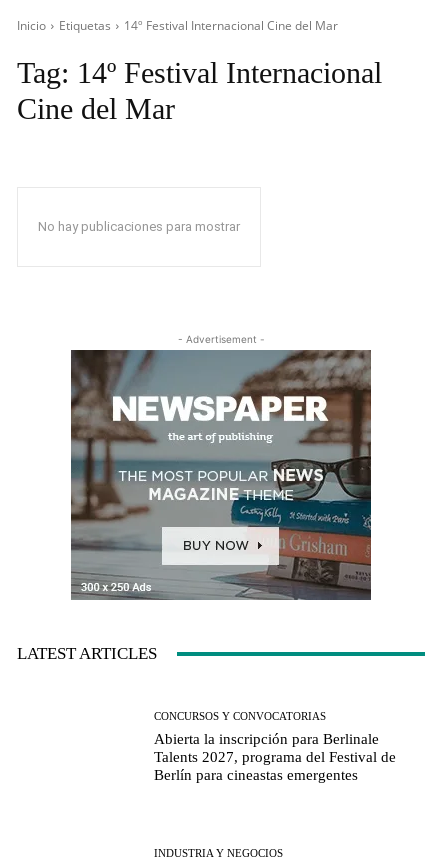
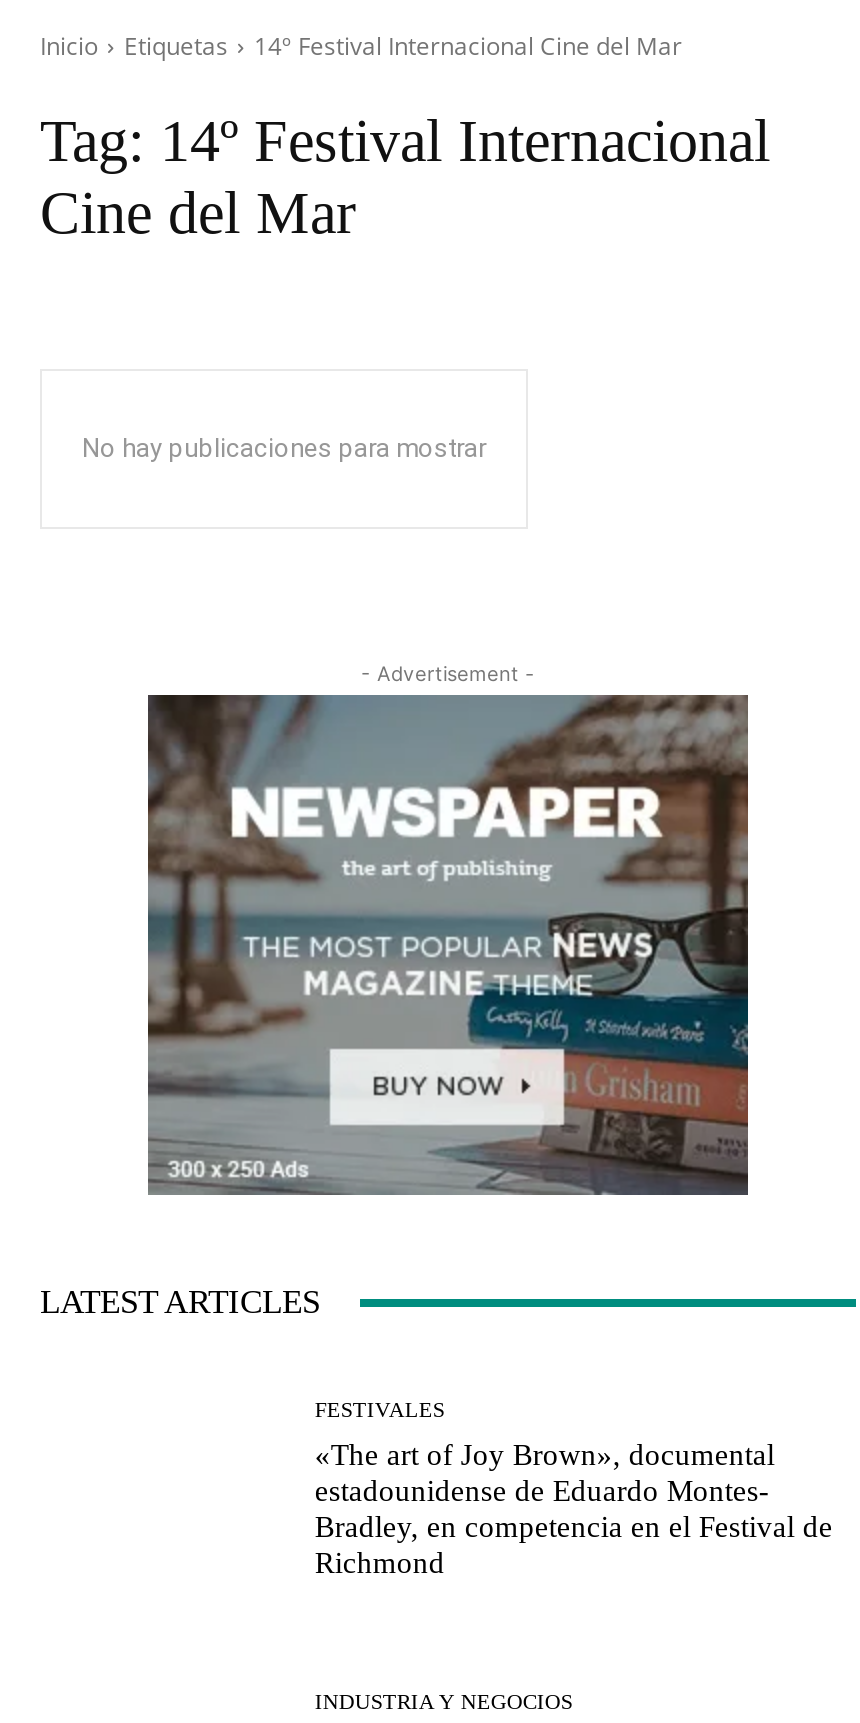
- CONCURSOS Y CONVOCATORIAS
+ FESTIVALES

- Abierta la inscripción para Berlinale
- Talents 2027, programa del Festival de
- Berlín para cineastas emergentes
+ «The art of Joy Brown», documental
+ estadounidense de Eduardo Montes-
+ Bradley, en competencia en el Festival de
+ Richmond
